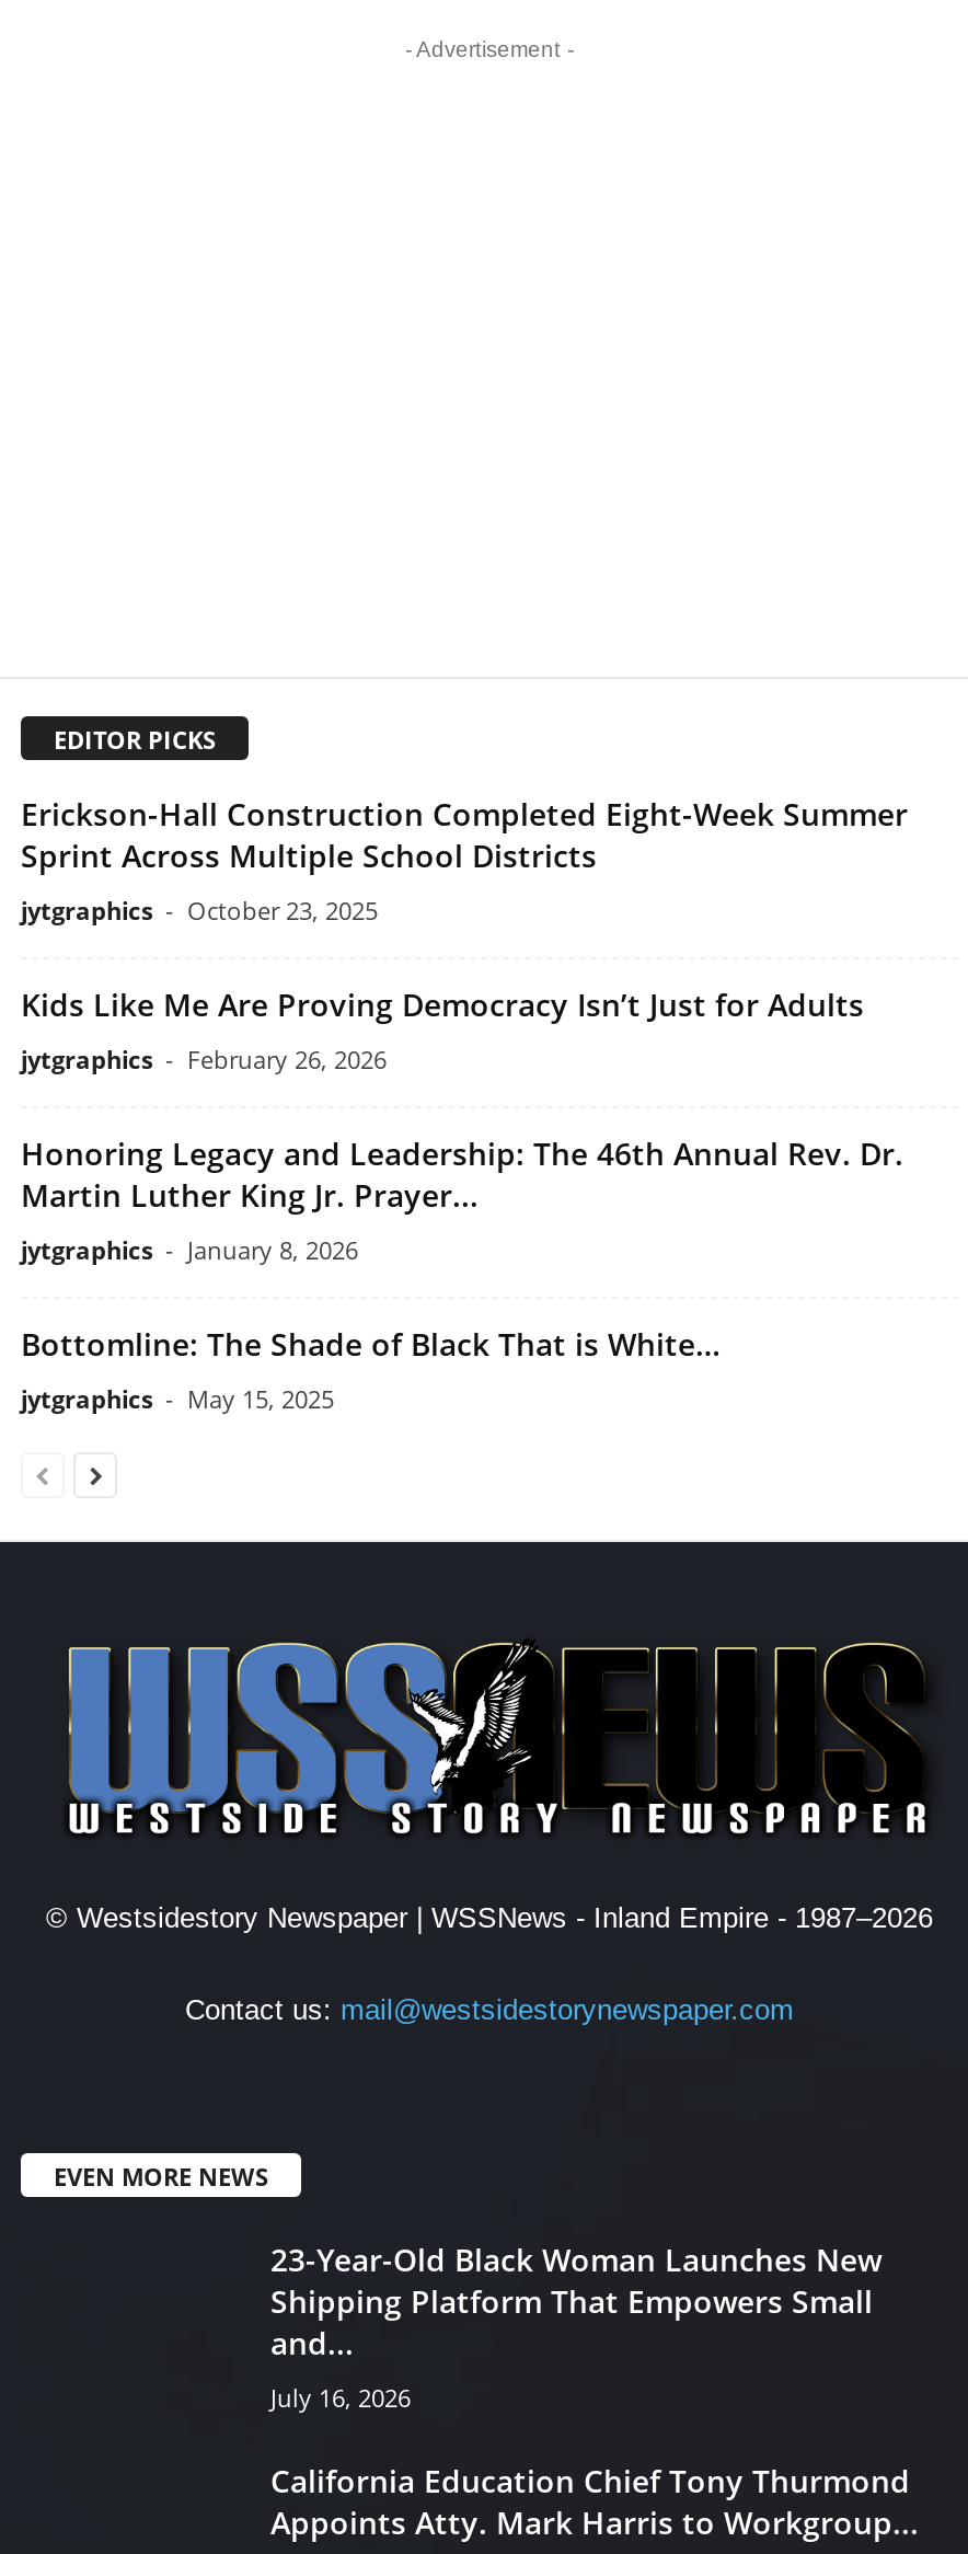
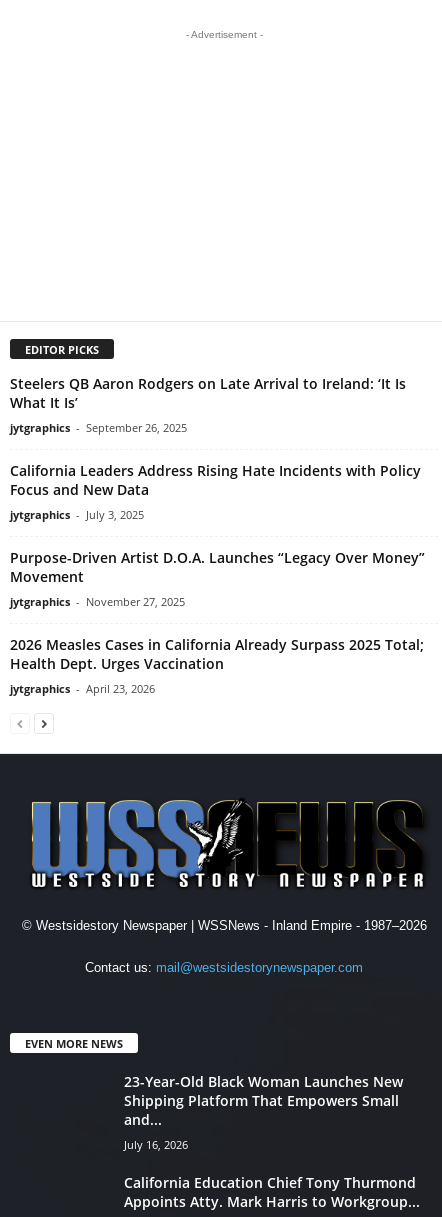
- Erickson-Hall Construction Completed Eight-Week Summer
- Sprint Across Multiple School Districts
- jytgraphics - October 23, 2025
+ Steelers QB Aaron Rodgers on Late Arrival to Ireland: ‘It Is
+ What It Is’
+ jytgraphics - September 26, 2025

- Kids Like Me Are Proving Democracy Isn’t Just for Adults
- jytgraphics - February 26, 2026
+ California Leaders Address Rising Hate Incidents with Policy
+ Focus and New Data
+ jytgraphics - July 3, 2025

- Honoring Legacy and Leadership: The 46th Annual Rev. Dr.
- Martin Luther King Jr. Prayer...
- jytgraphics - January 8, 2026
+ Purpose-Driven Artist D.O.A. Launches “Legacy Over Money”
+ Movement
+ jytgraphics - November 27, 2025

- Bottomline: The Shade of Black That is White…
- jytgraphics - May 15, 2025
+ 2026 Measles Cases in California Already Surpass 2025 Total;
+ Health Dept. Urges Vaccination
+ jytgraphics - April 23, 2026
